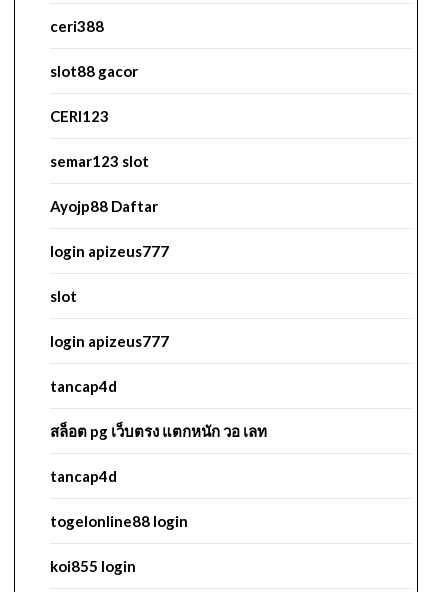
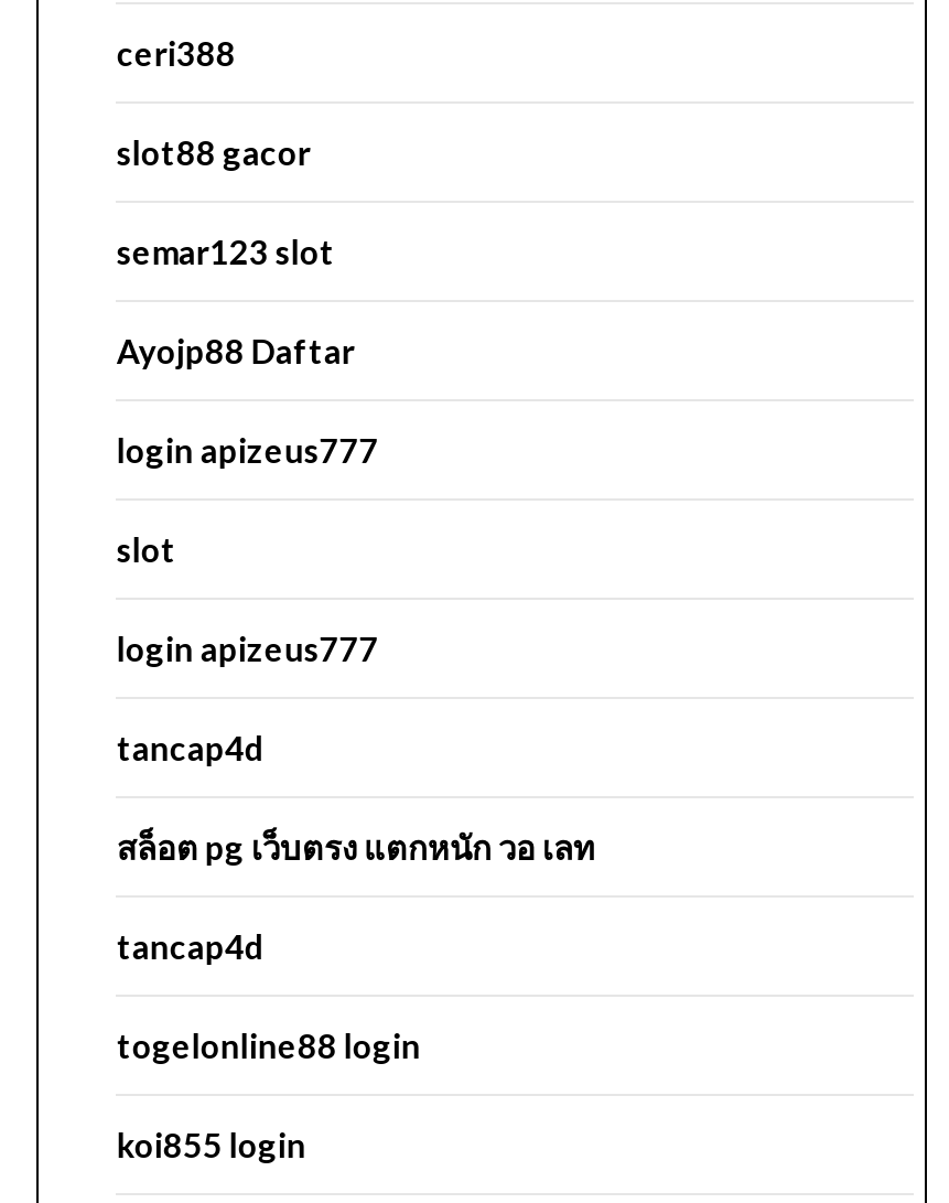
- CERI123
